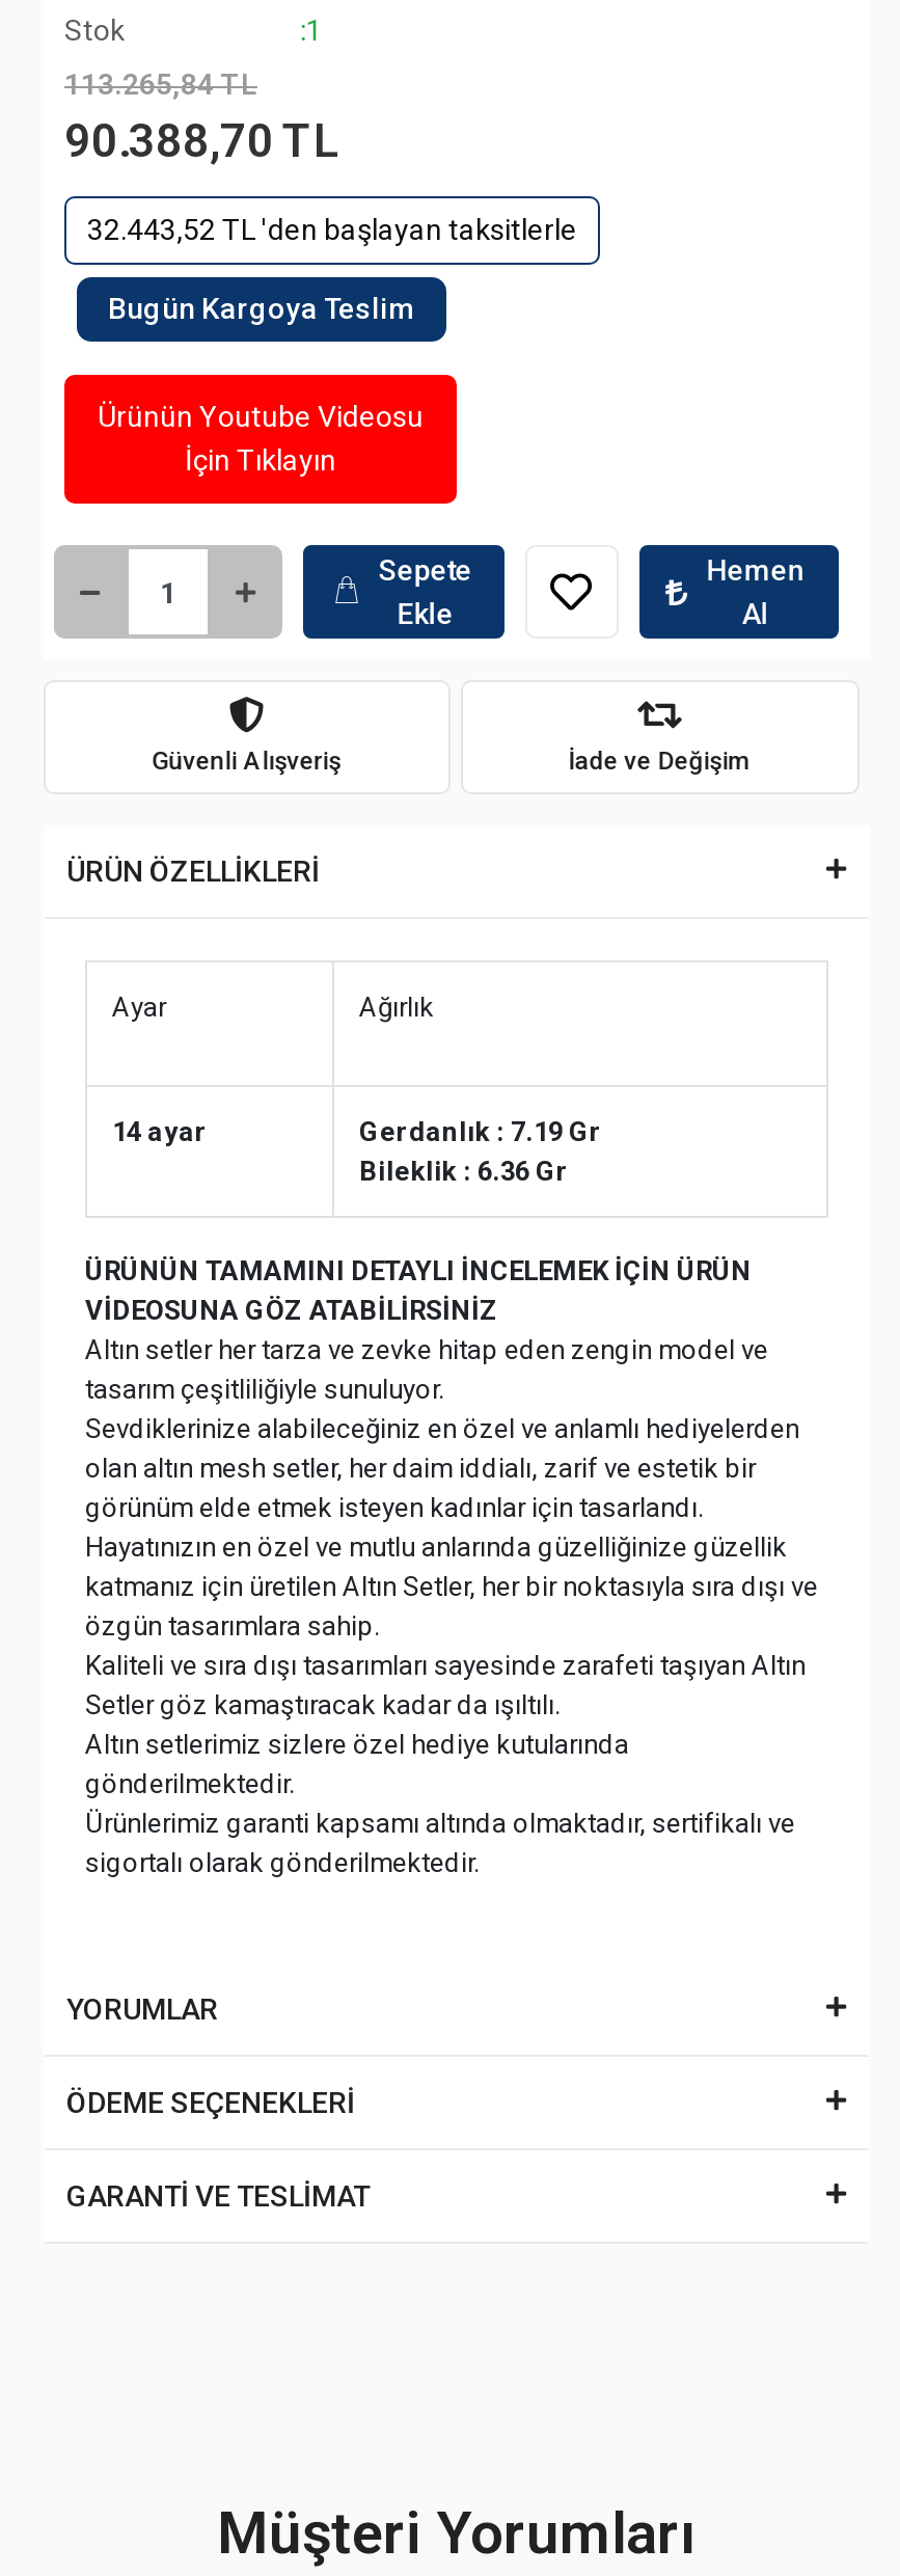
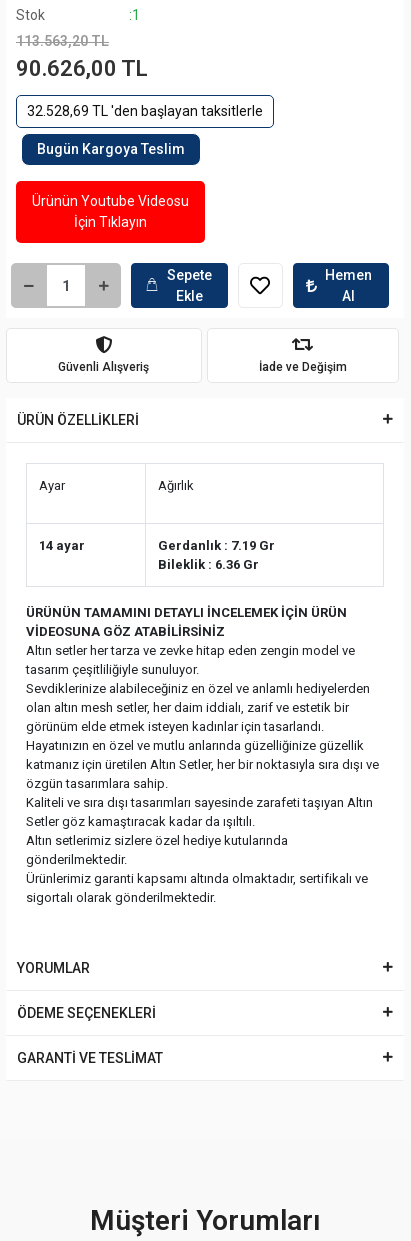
- 113.265,84 TL
+ 113.563,20 TL

- 90.388,70 TL
+ 90.626,00 TL

- 32.443,52 TL 'den başlayan taksitlerle
+ 32.528,69 TL 'den başlayan taksitlerle
